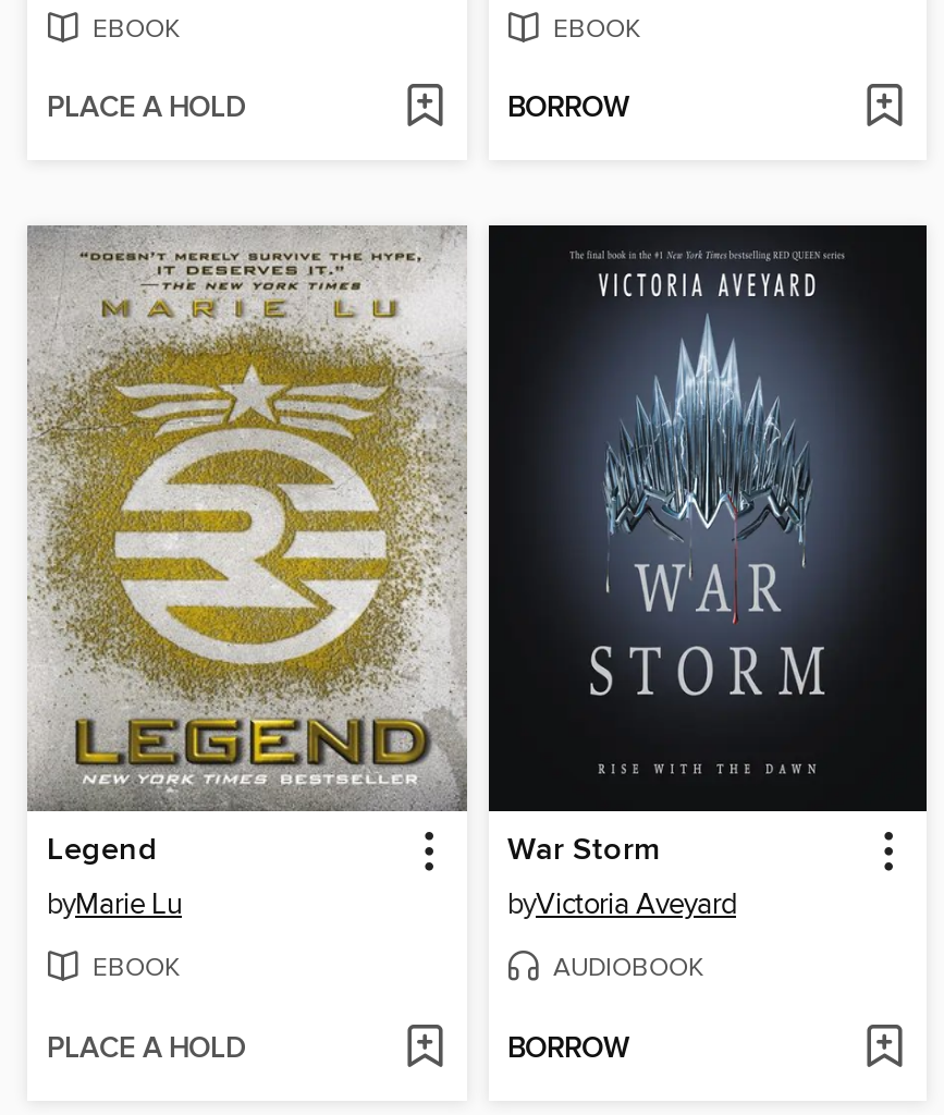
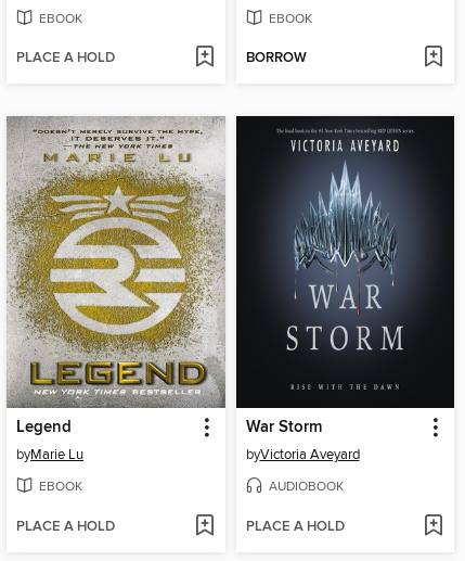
- BORROW
+ PLACE A HOLD
